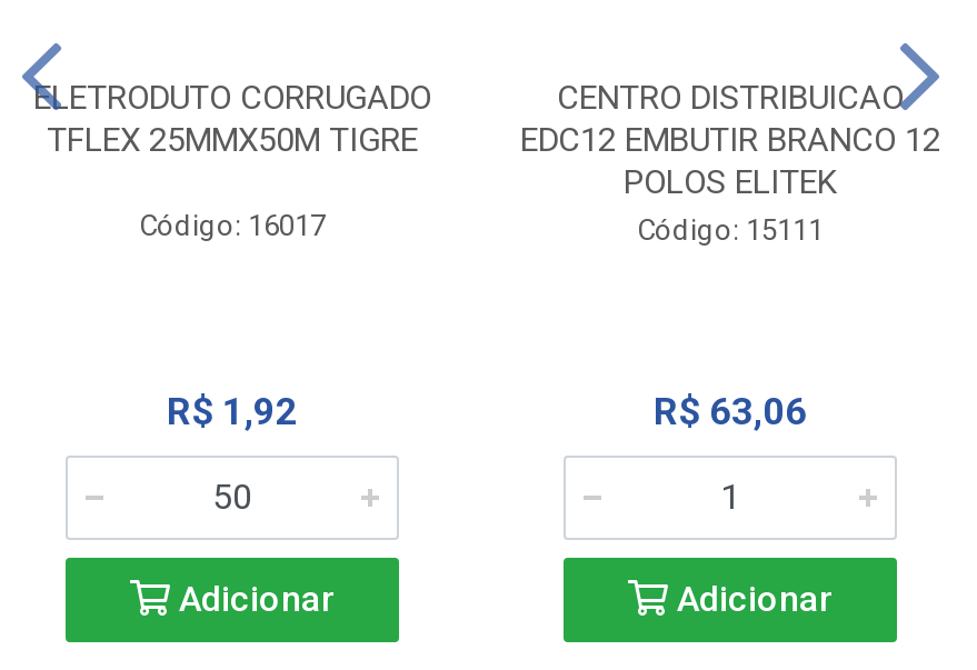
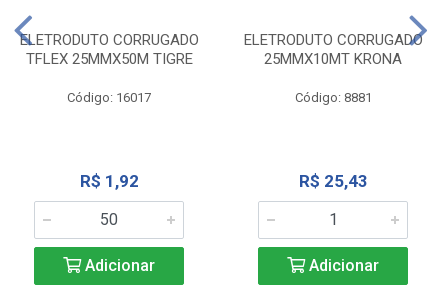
- CENTRO DISTRIBUICAO
- EDC12 EMBUTIR BRANCO 12
- POLOS ELITEK
- Código: 15111
+ ELETRODUTO CORRUGADO
+ 25MMX10MT KRONA
+ Código: 8881

- R$ 63,06
+ R$ 25,43
